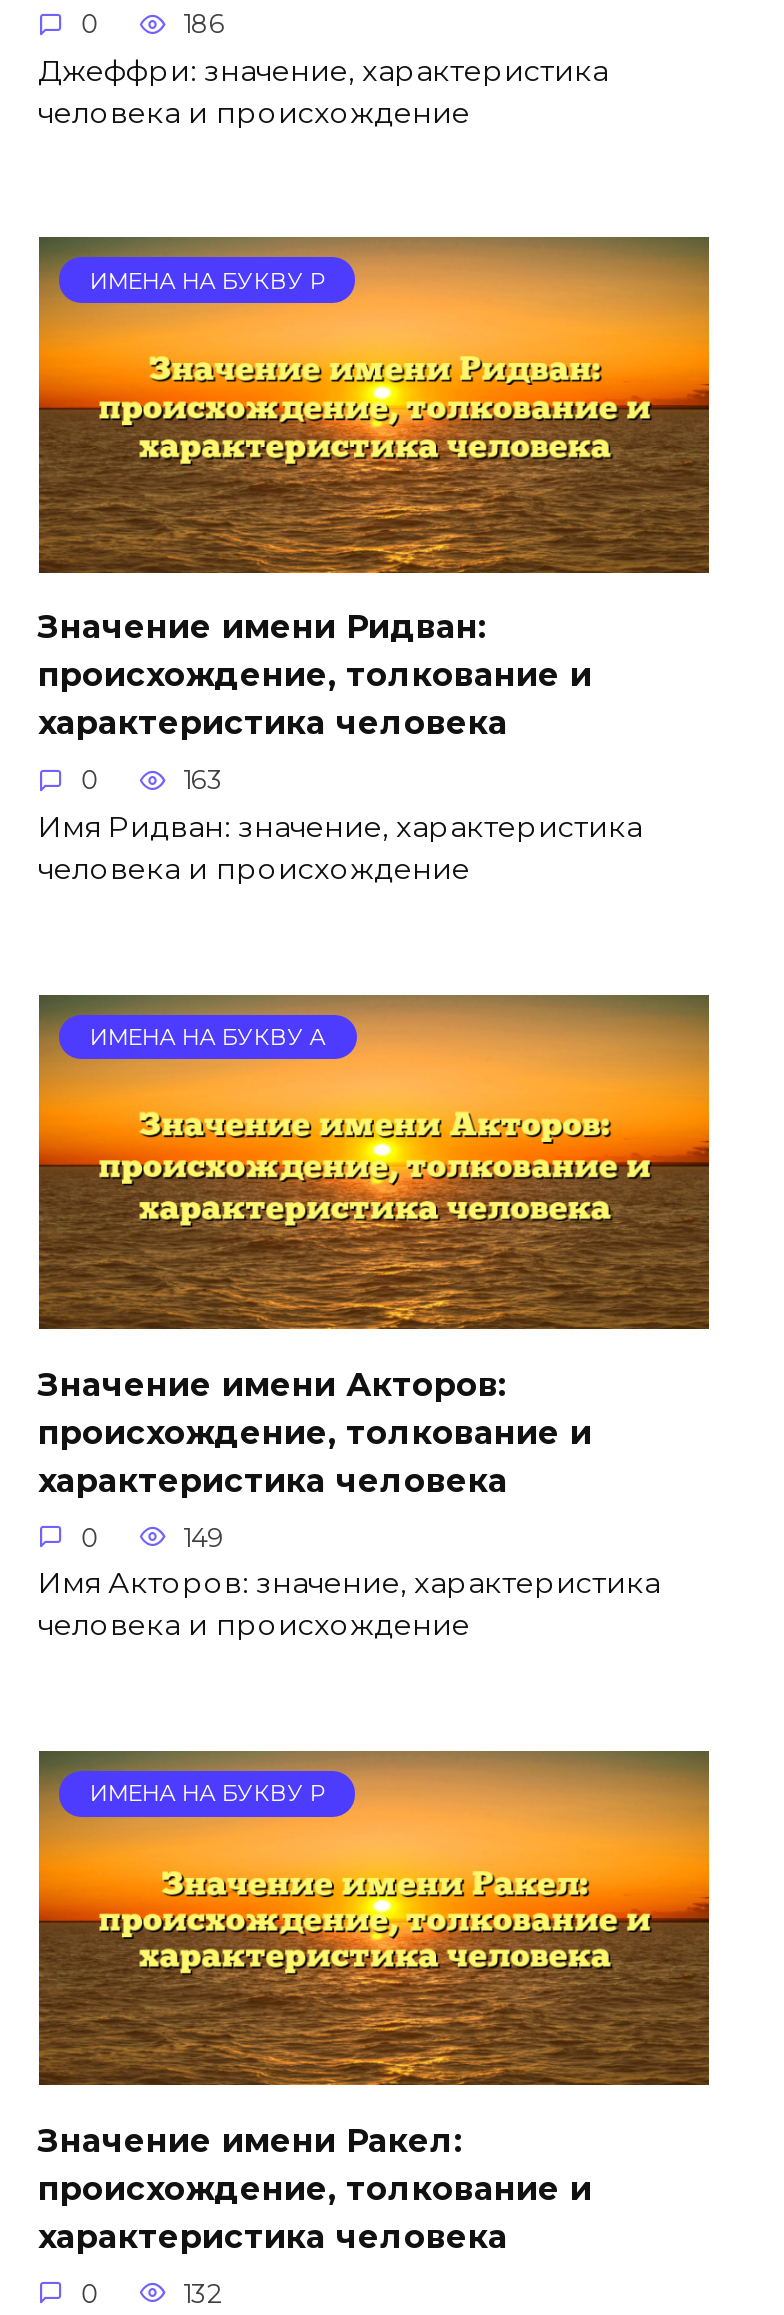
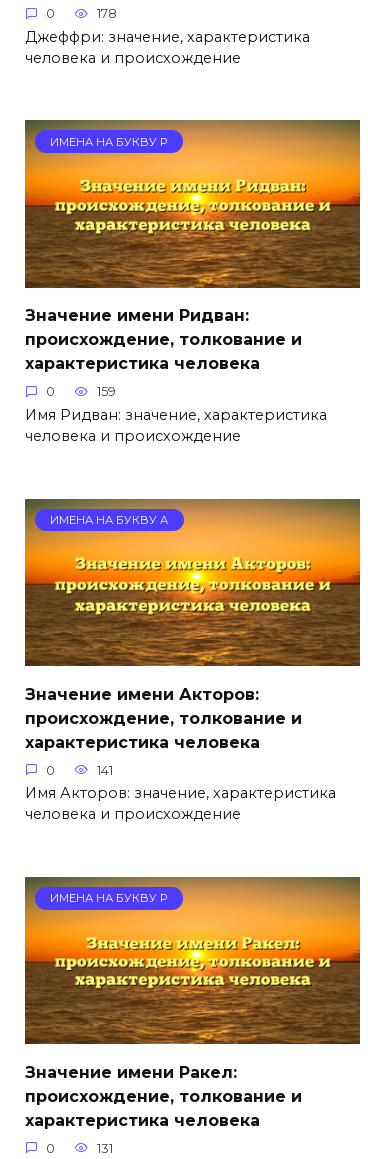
- 186
+ 178

- 163
+ 159

- 149
+ 141

- 132
+ 131
